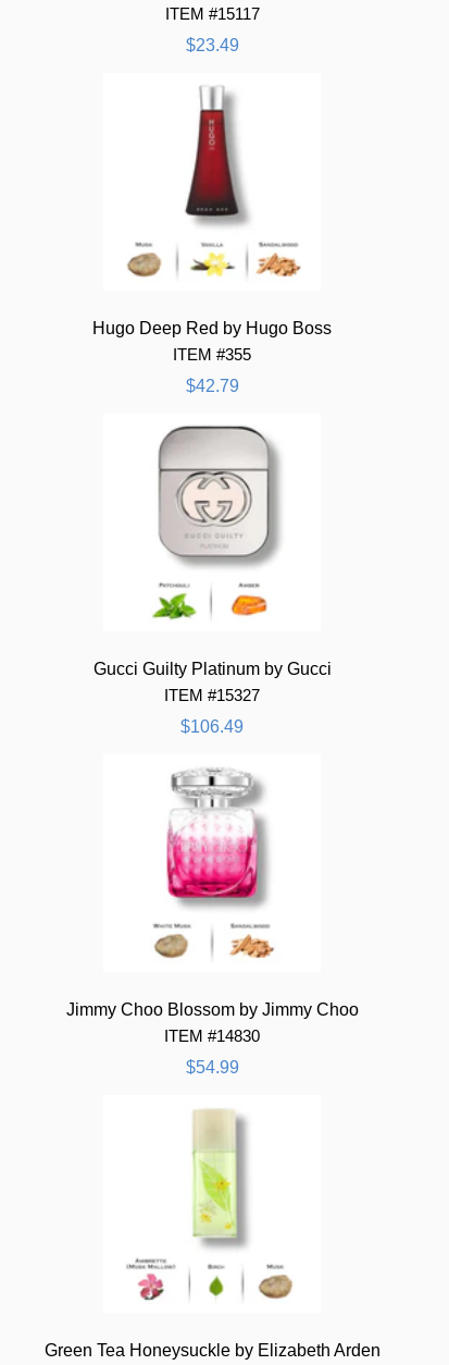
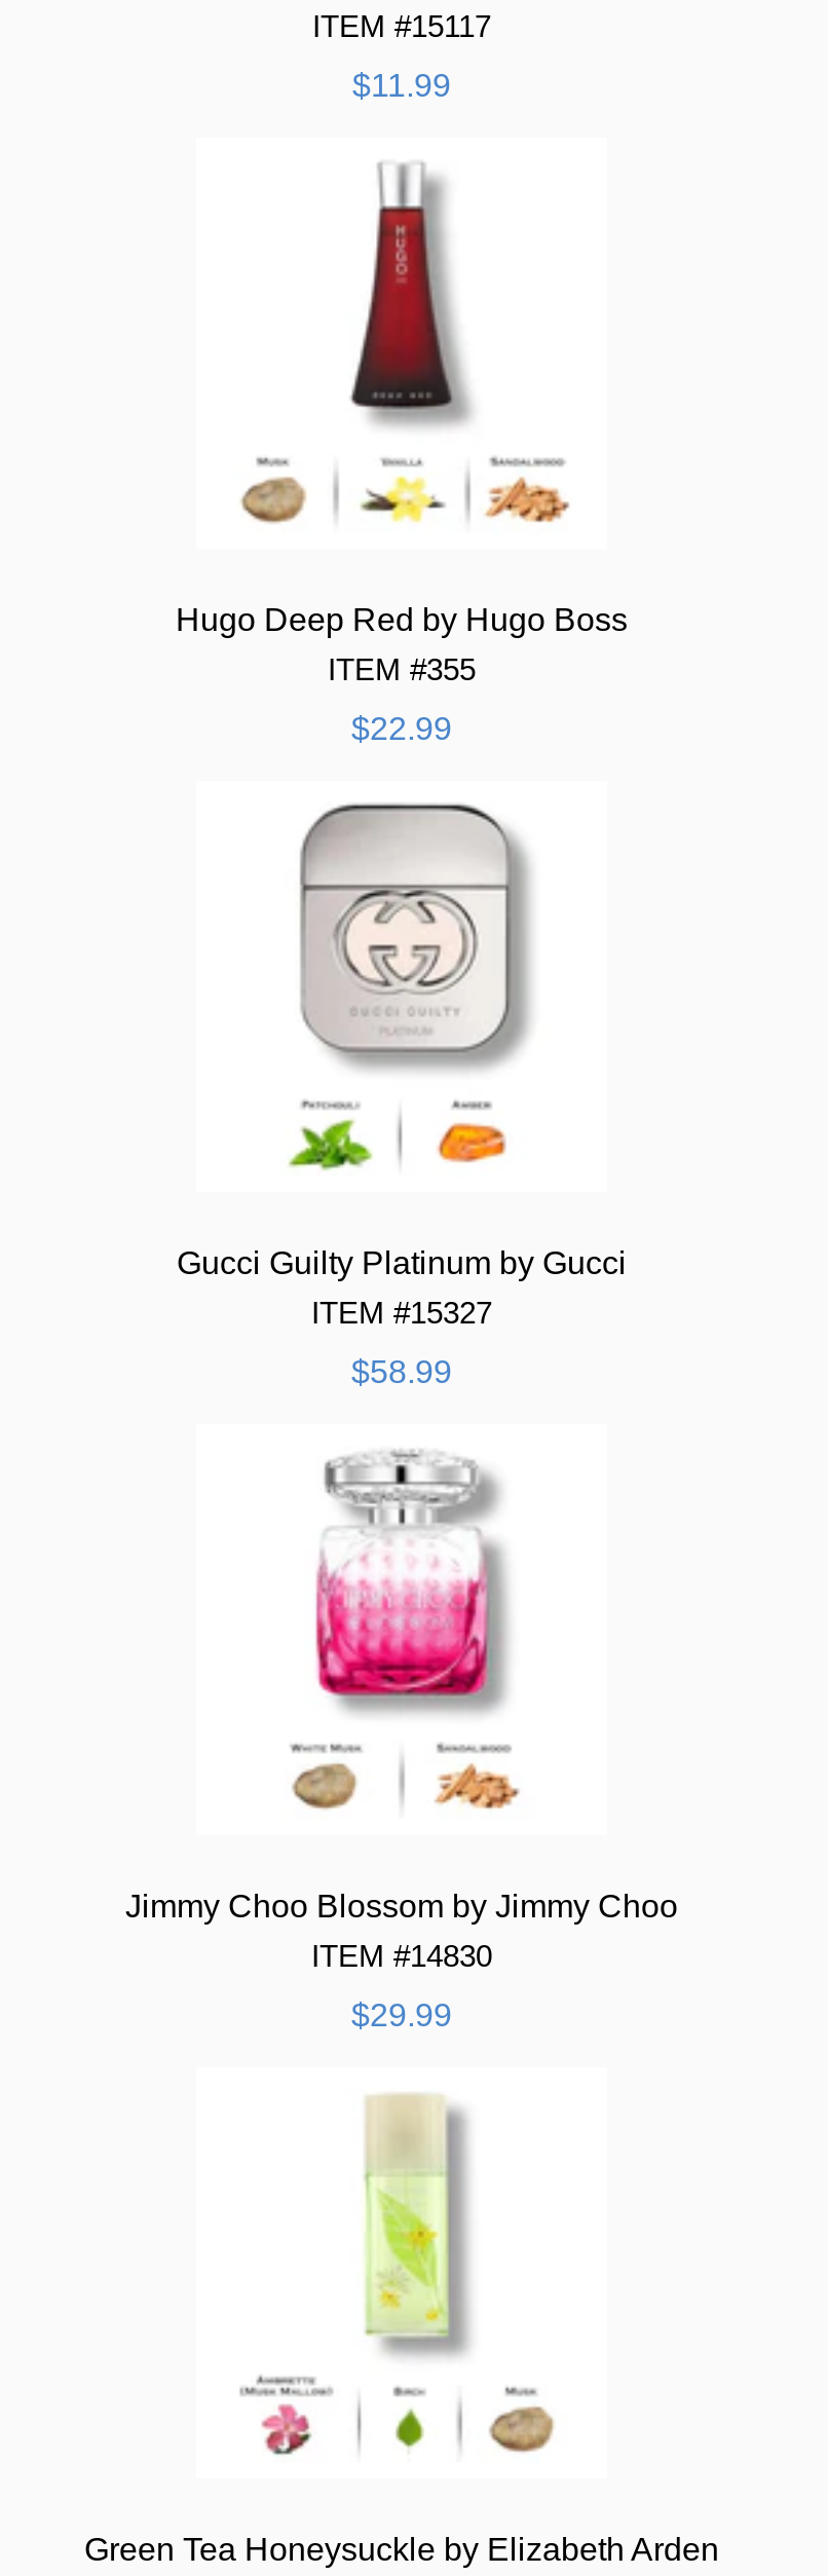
- $23.49
+ $11.99

- $42.79
+ $22.99

- $106.49
+ $58.99

- $54.99
+ $29.99
